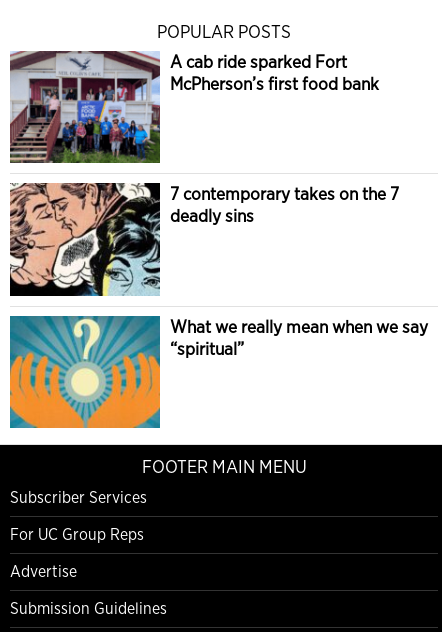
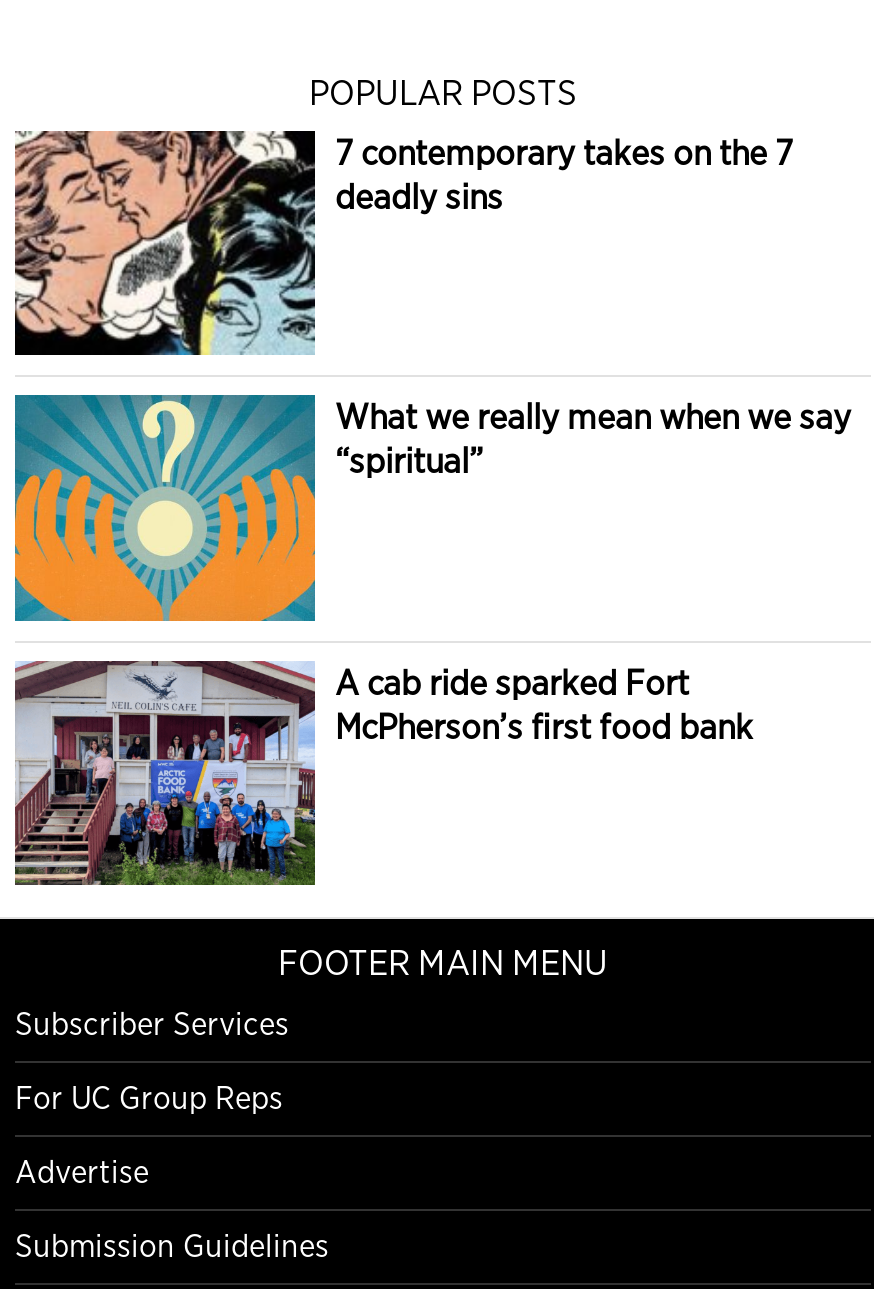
moved down: [image] | A cab ride sparked Fort | McPherson’s first food bank

moved up: [image] | 7 contemporary takes on the 7 | deadly sins | What we really mean when we say | “spiritual”

moved up: [image]
